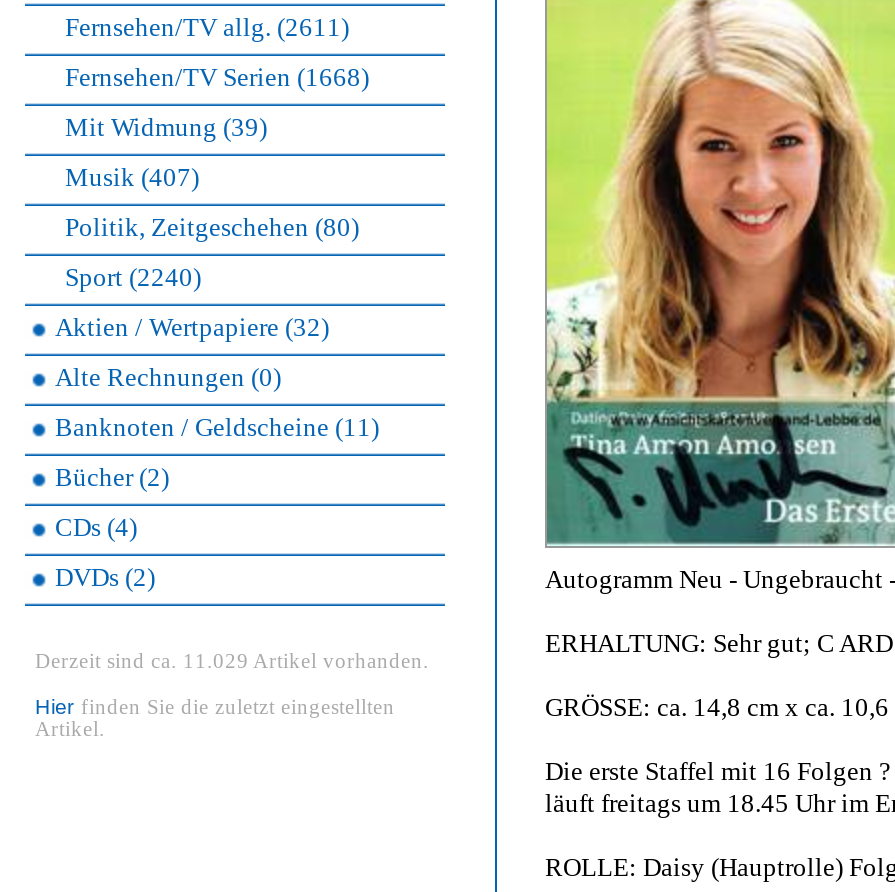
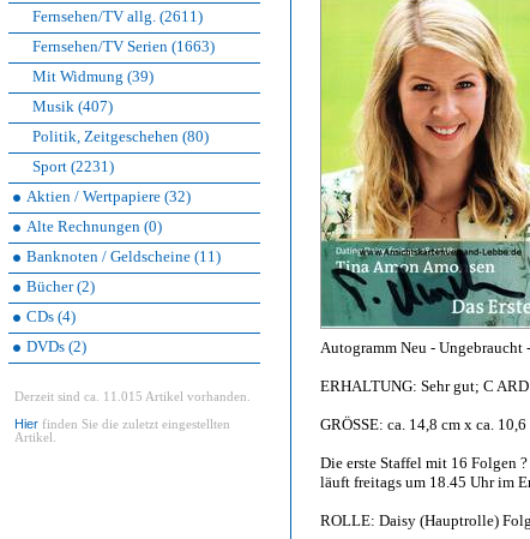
- Fernsehen/TV Serien (1668)
+ Fernsehen/TV Serien (1663)

- Sport (2240)
+ Sport (2231)

- Derzeit sind ca. 11.029 Artikel vorhanden.
+ Derzeit sind ca. 11.015 Artikel vorhanden.
